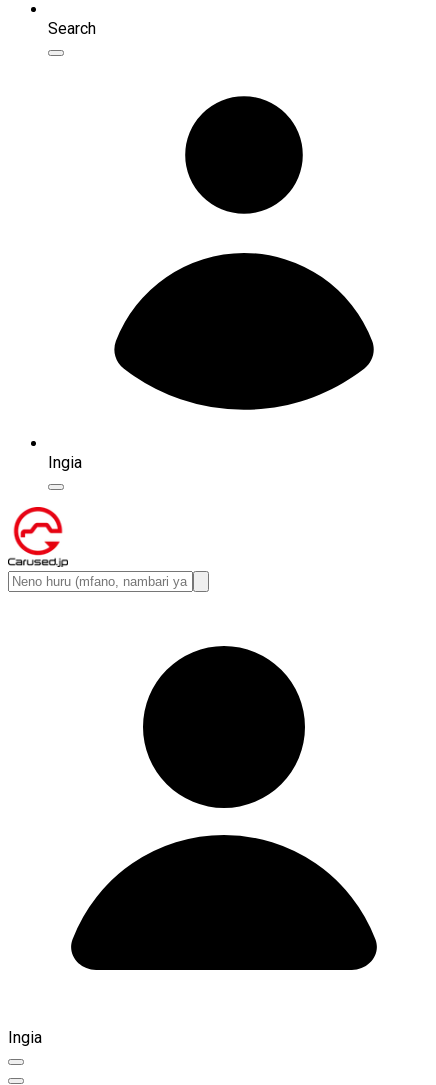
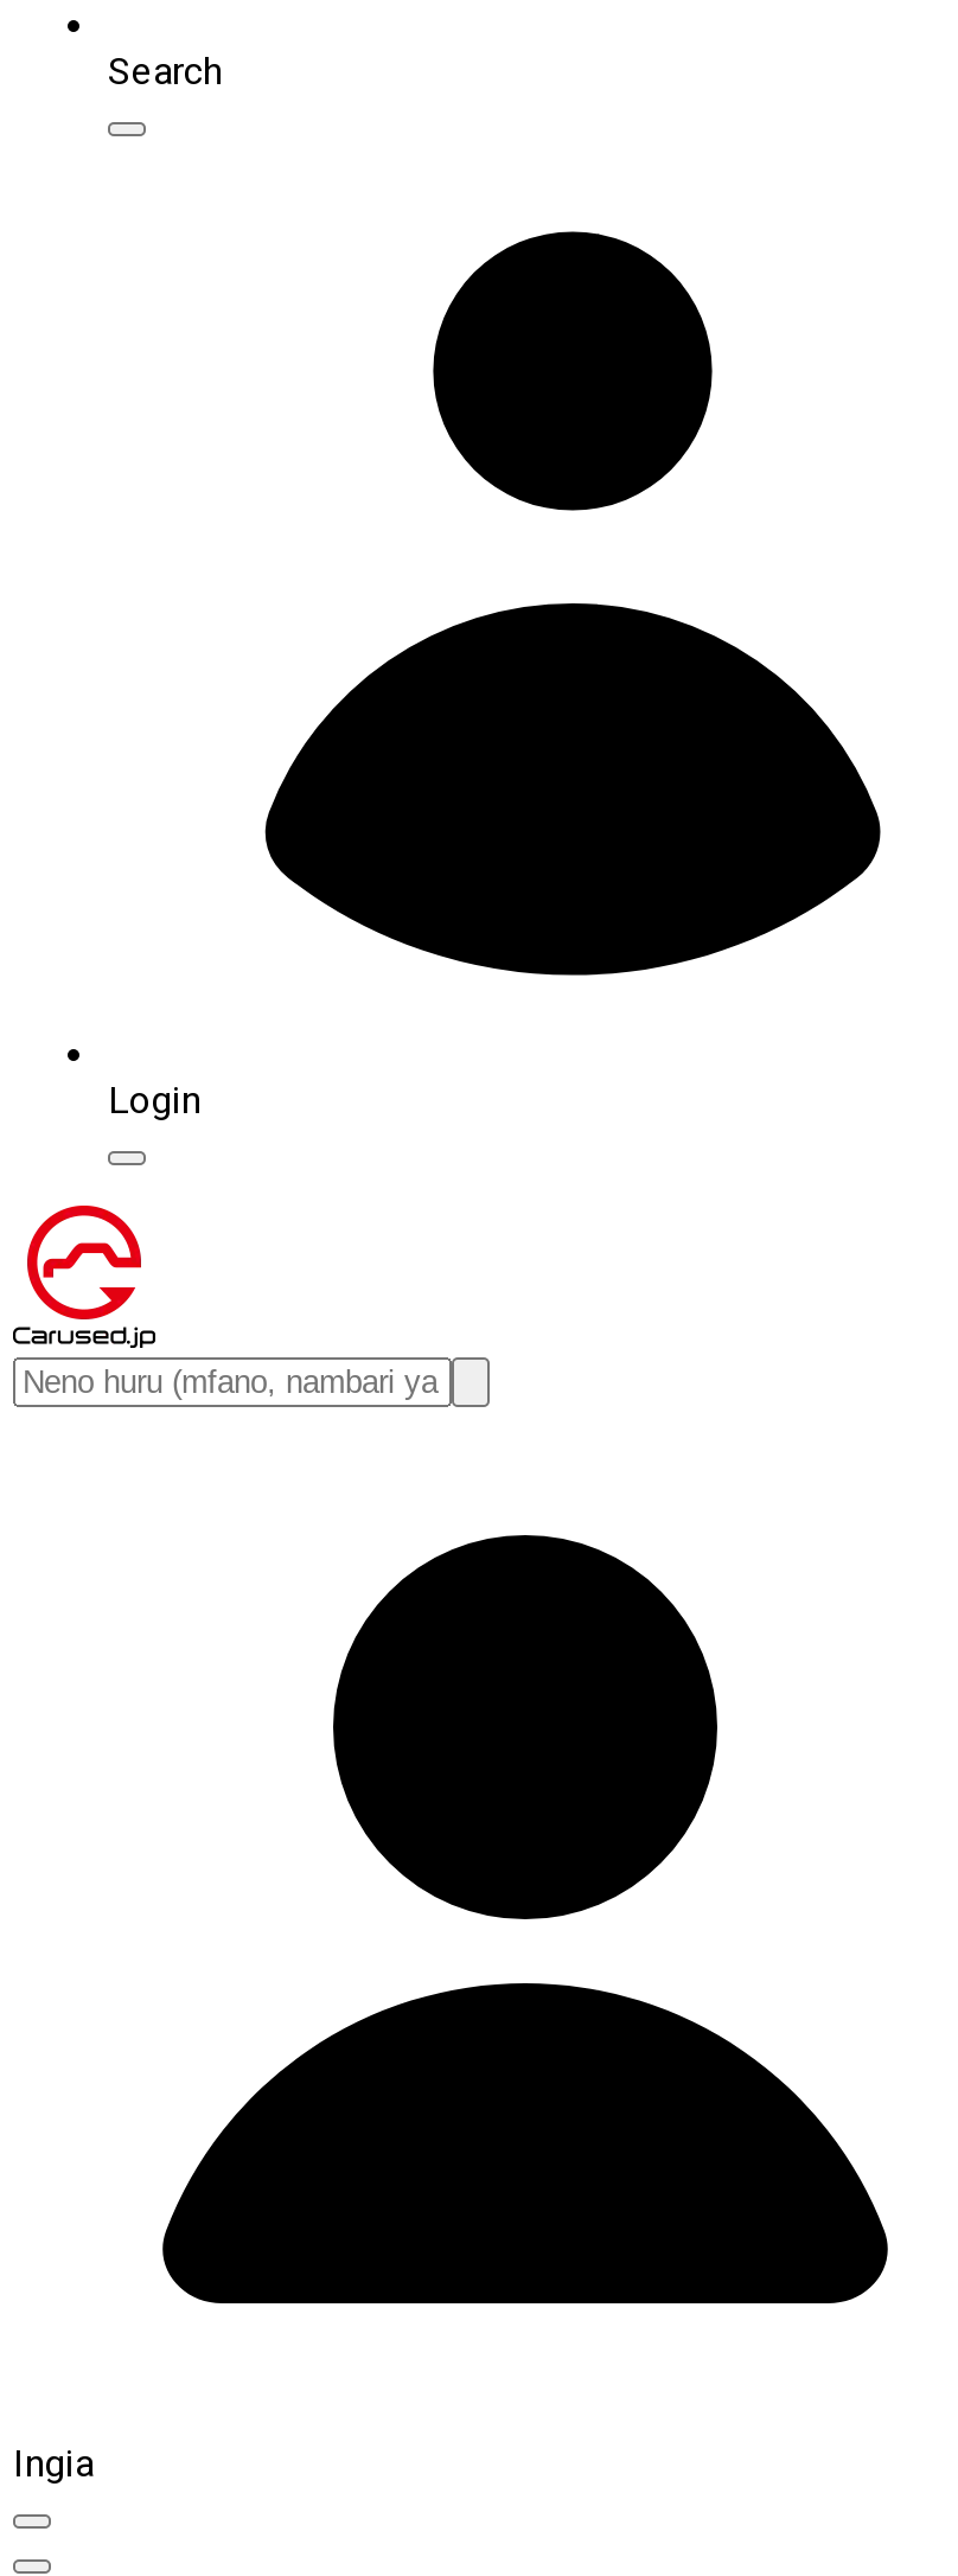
- Ingia
+ Login
